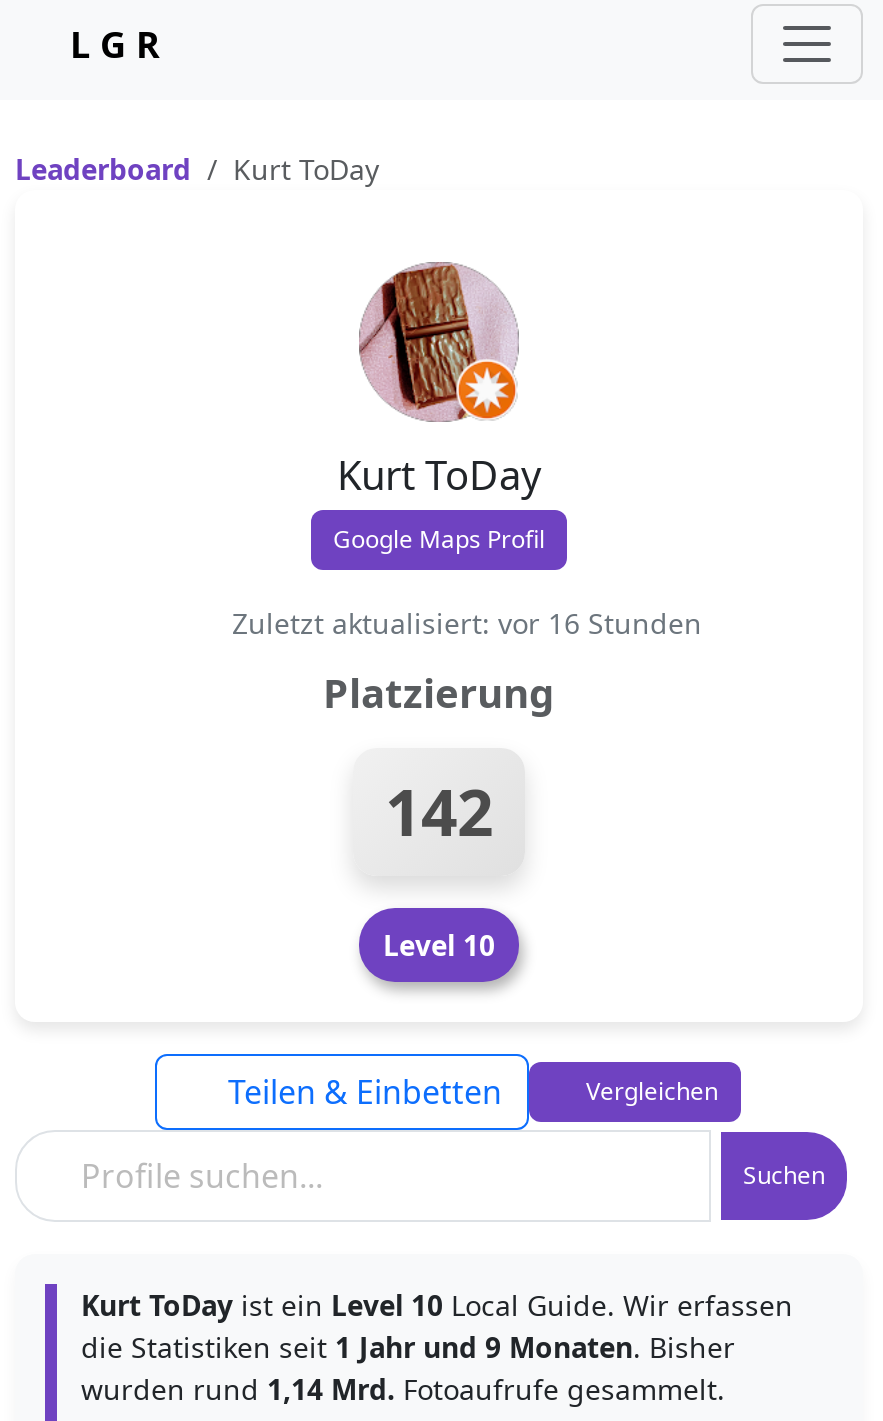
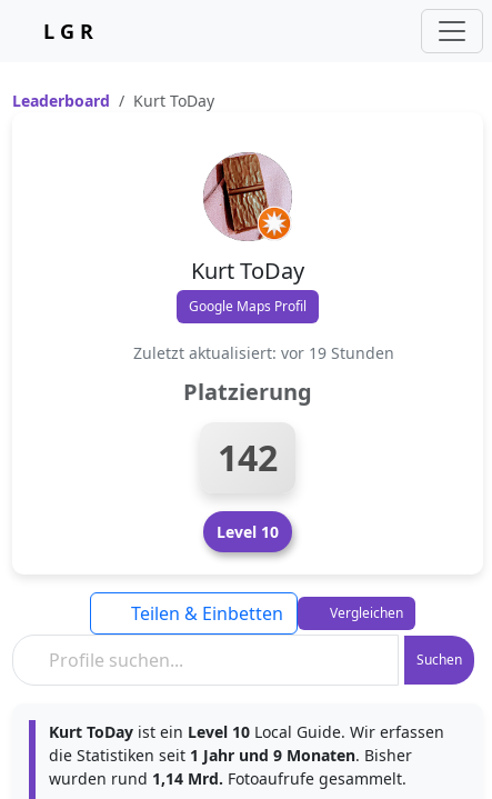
- Zuletzt aktualisiert: vor 16 Stunden
+ Zuletzt aktualisiert: vor 19 Stunden
